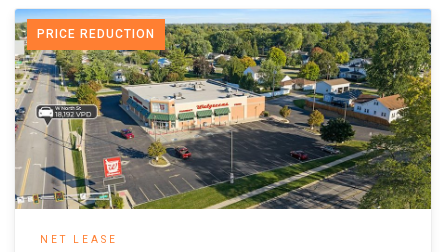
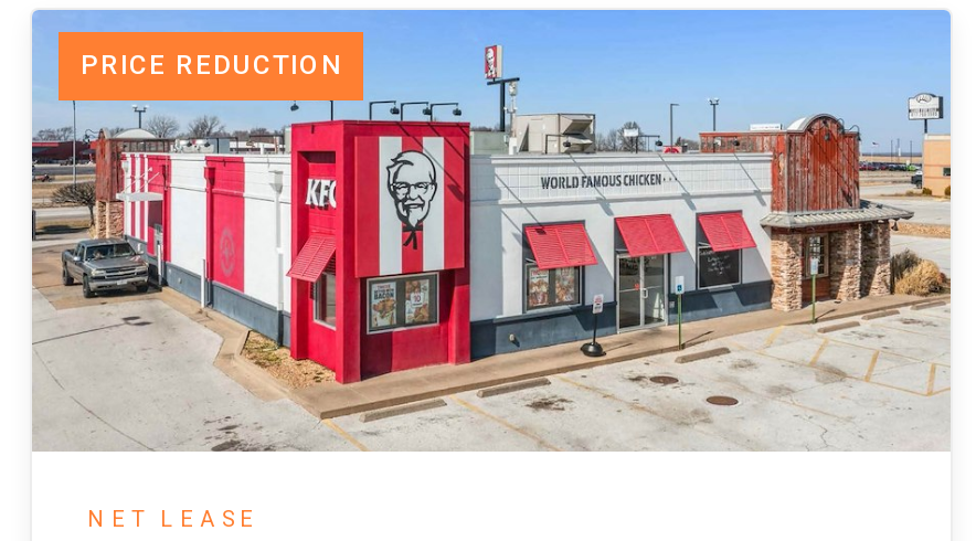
- [image]
+ [image]
